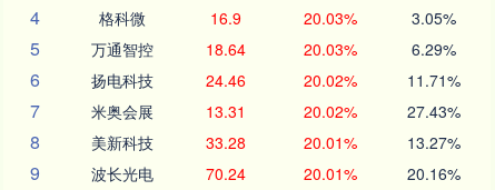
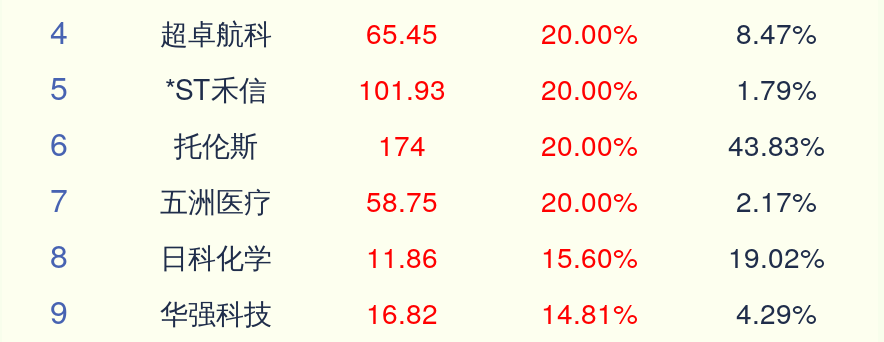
- 格科微
- 16.9
- 20.03%
- 3.05%
+ 超卓航科
+ 65.45
+ 20.00%
+ 8.47%

- 万通智控
- 18.64
- 20.03%
- 6.29%
+ *ST禾信
+ 101.93
+ 20.00%
+ 1.79%

- 扬电科技
- 24.46
- 20.02%
- 11.71%
+ 托伦斯
+ 174
+ 20.00%
+ 43.83%

- 米奥会展
- 13.31
- 20.02%
- 27.43%
+ 五洲医疗
+ 58.75
+ 20.00%
+ 2.17%

- 美新科技
- 33.28
- 20.01%
- 13.27%
+ 日科化学
+ 11.86
+ 15.60%
+ 19.02%

- 波长光电
- 70.24
- 20.01%
- 20.16%
+ 华强科技
+ 16.82
+ 14.81%
+ 4.29%
